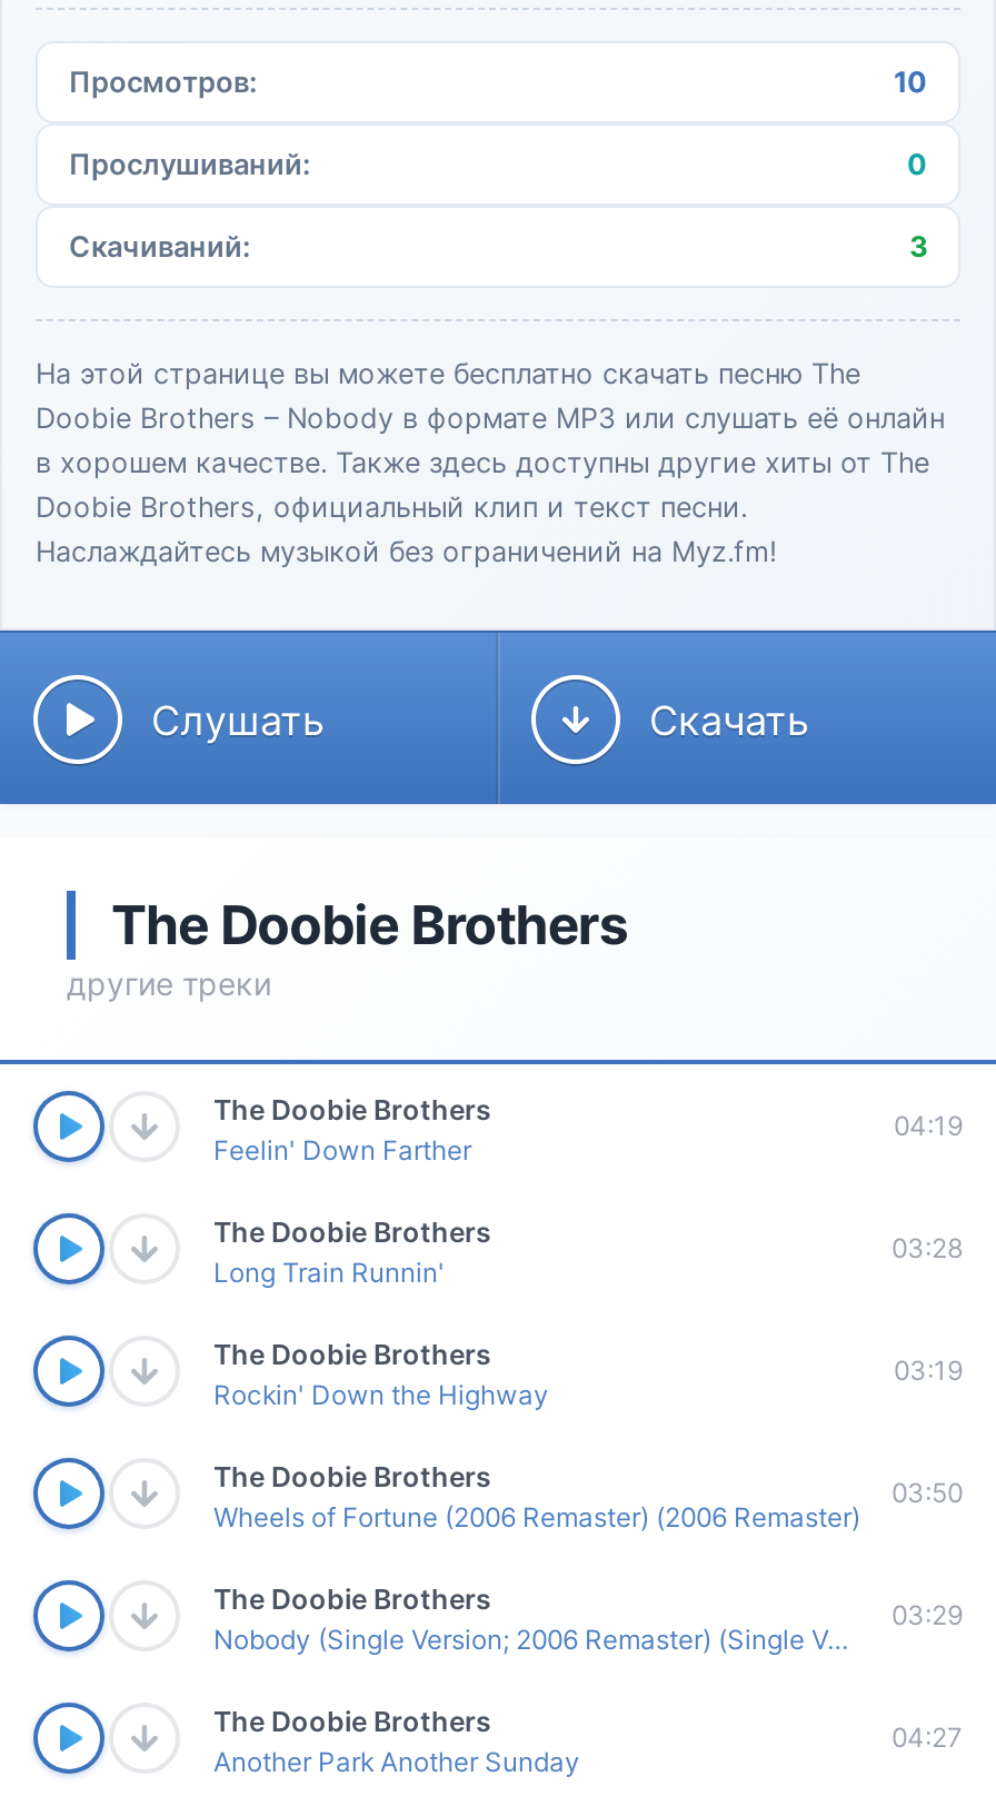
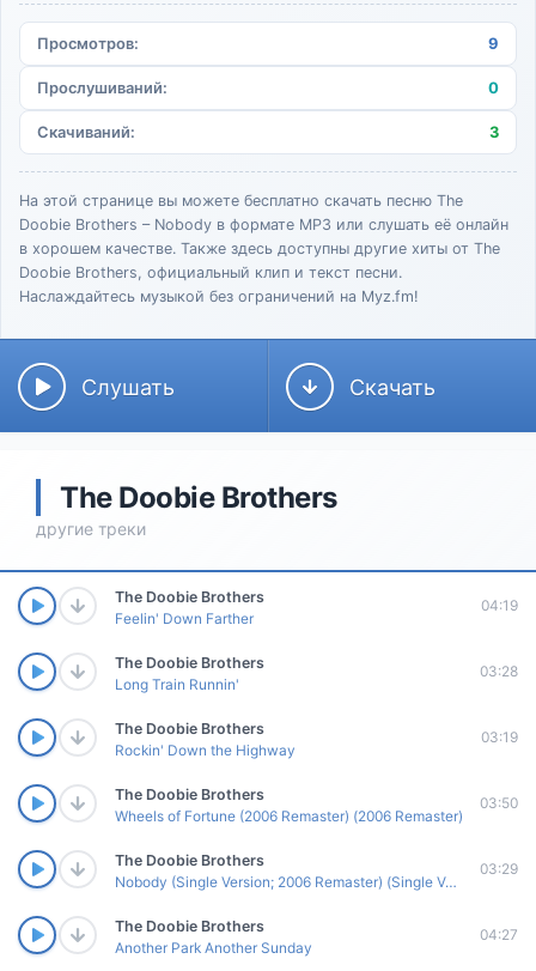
- 10
+ 9
